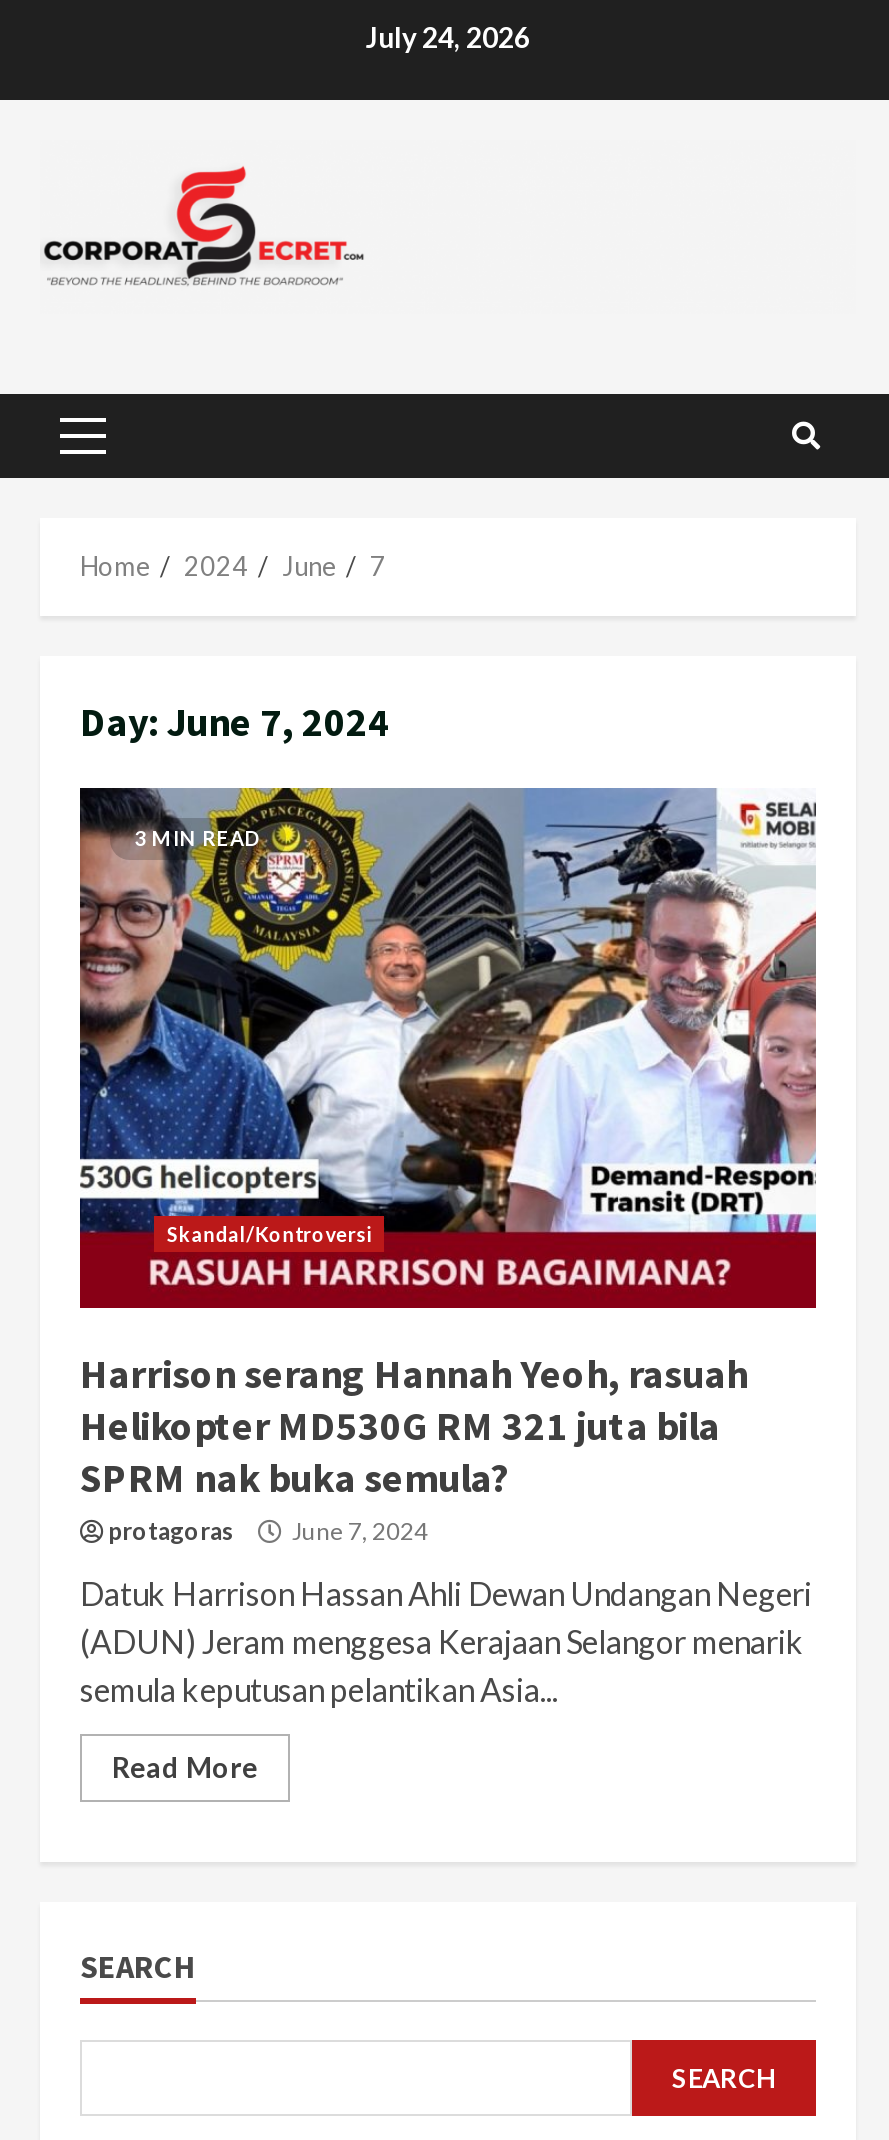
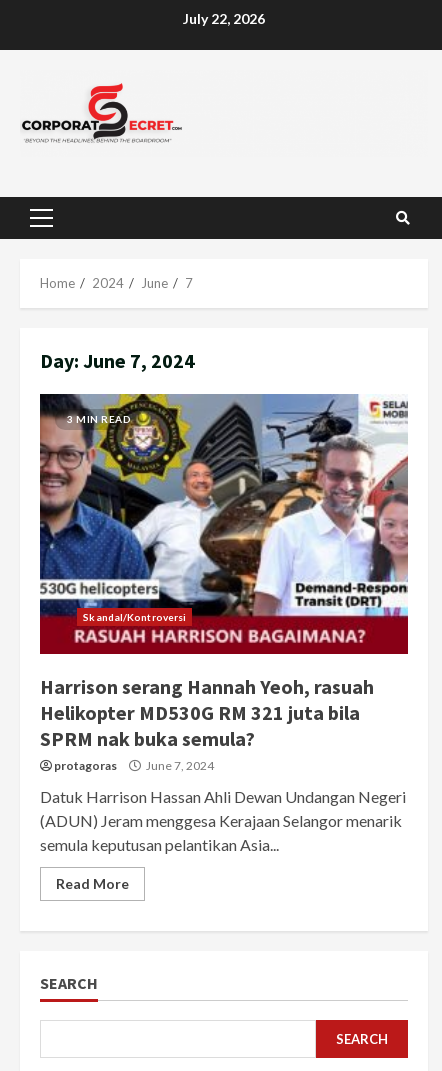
- July 24, 2026
+ July 22, 2026
